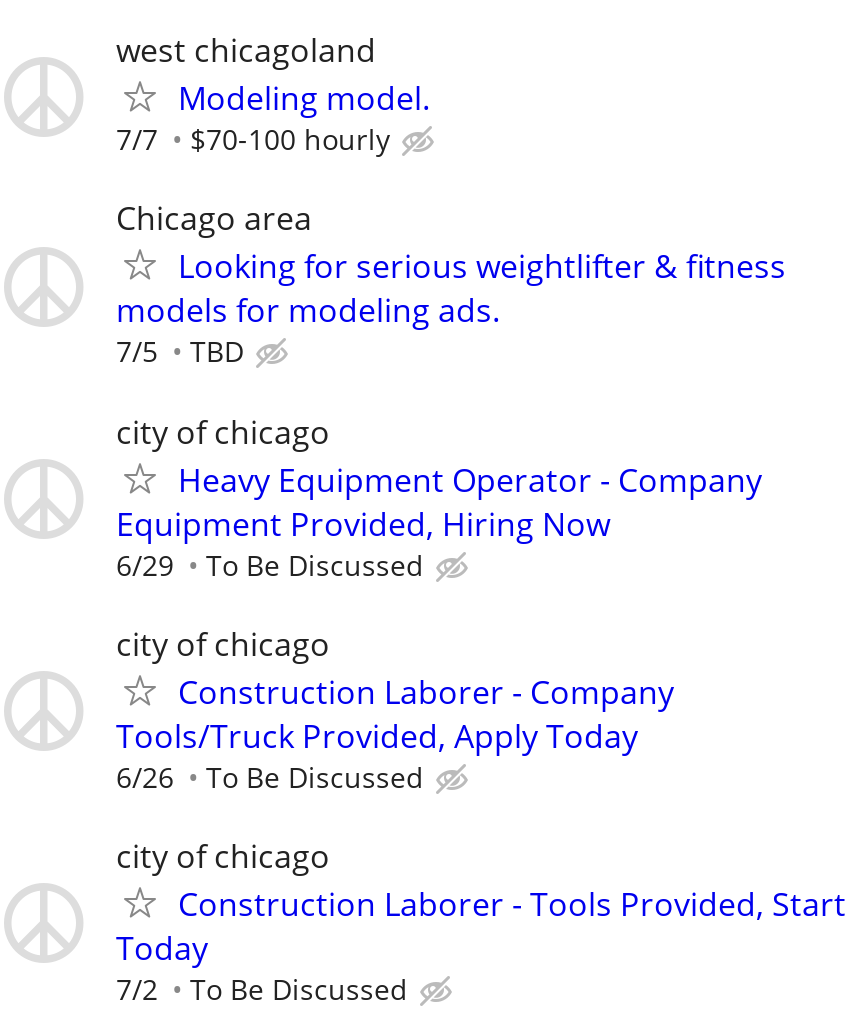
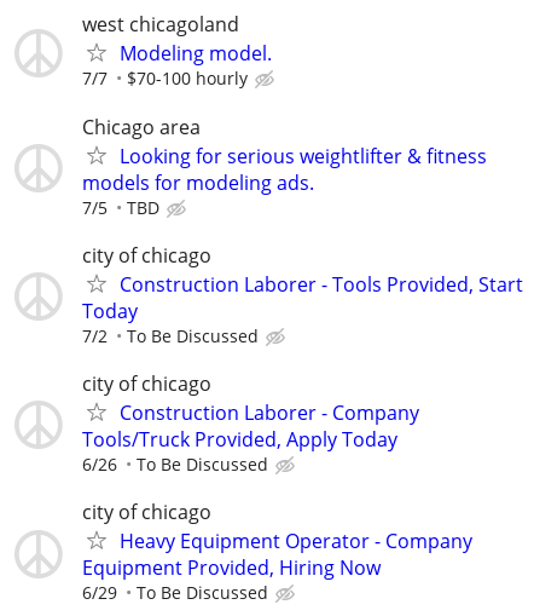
moved down: Heavy Equipment Operator - Company | Equipment Provided, Hiring Now | 6/29

moved up: Construction Laborer - Tools Provided, Start | Today | 7/2
